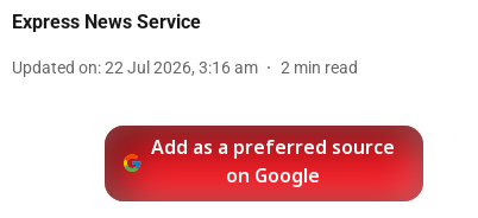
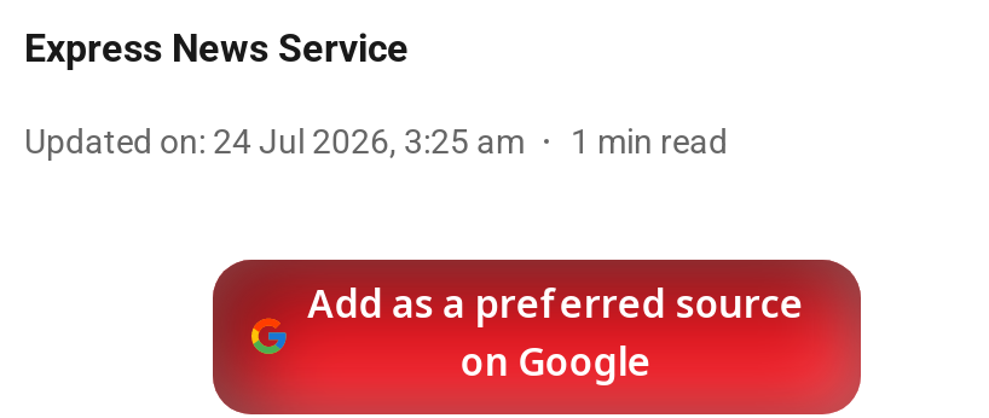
- Updated on: 22 Jul 2026, 3:16 am
+ Updated on: 24 Jul 2026, 3:25 am

- 2 min read
+ 1 min read
